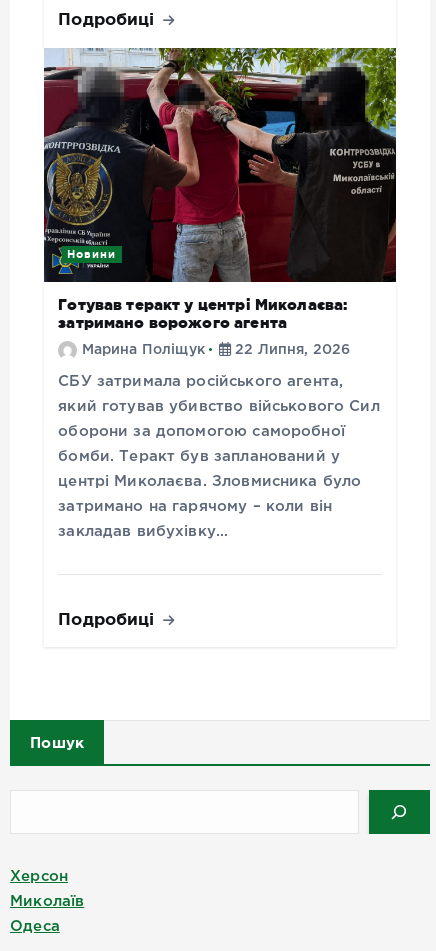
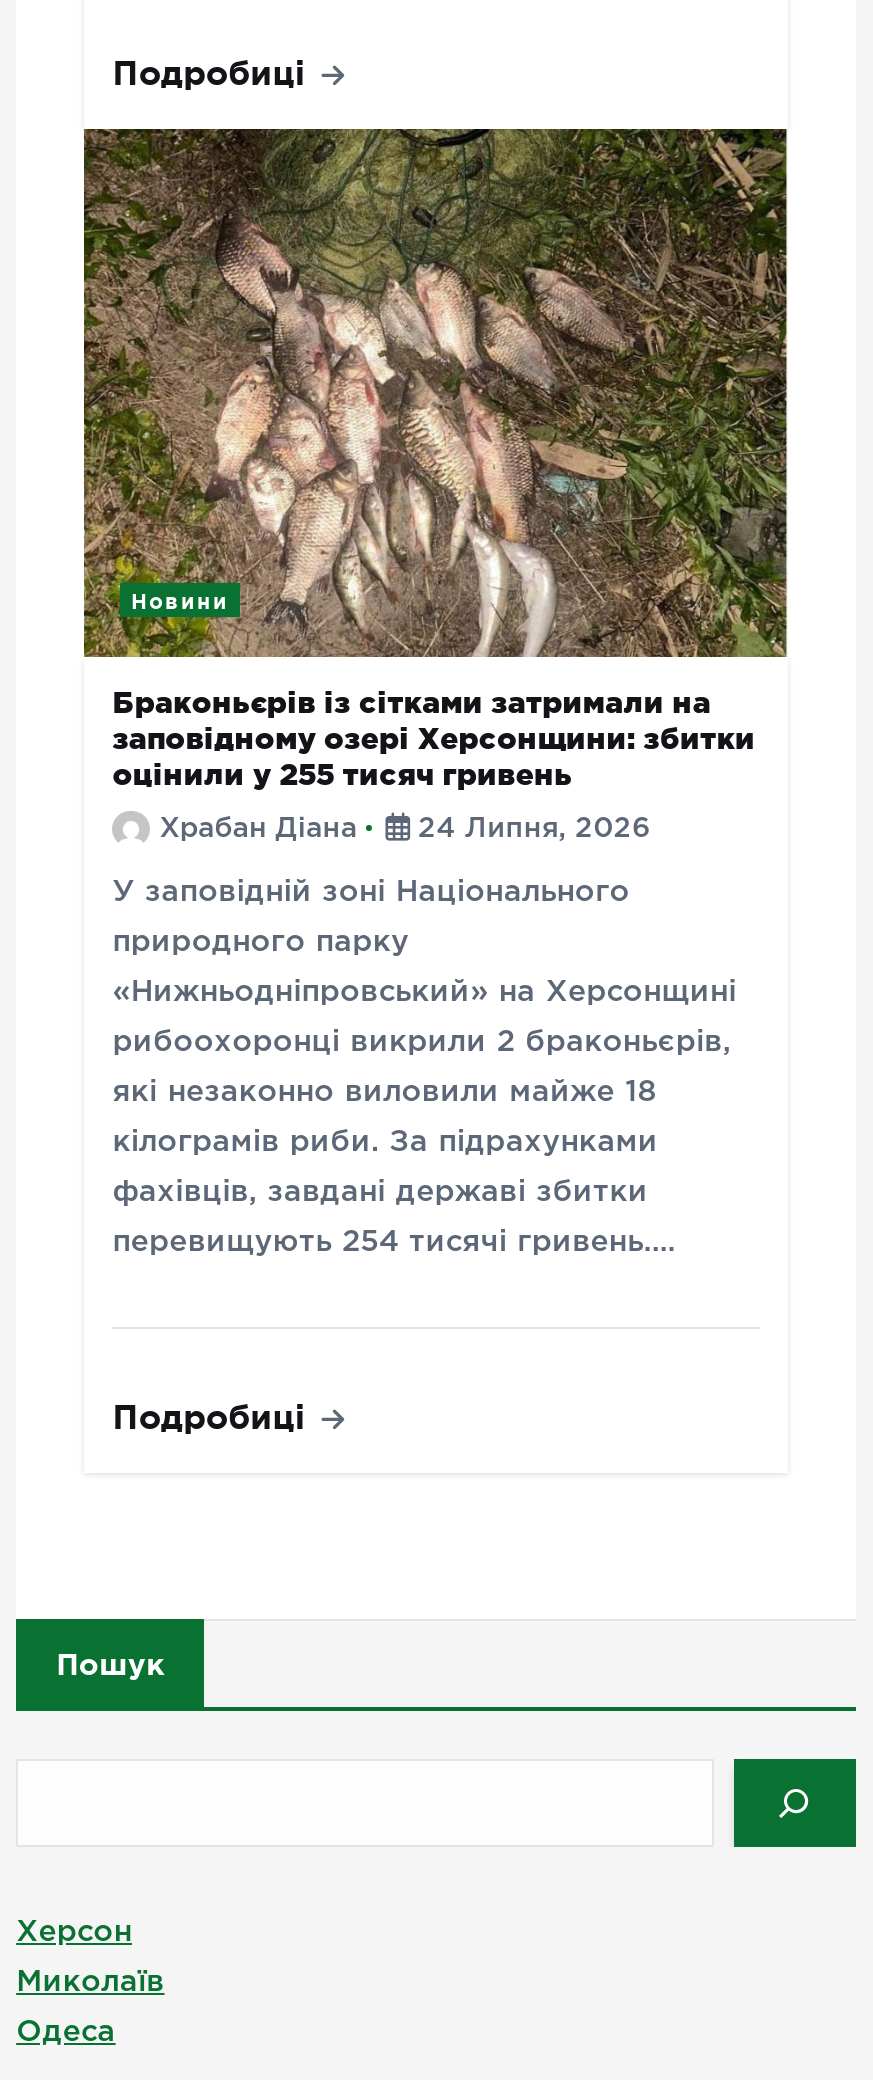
- [image]
- Готував теракт у центрі Миколаєва:
- затримано ворожого агента
- Марина Поліщук
- 22 Липня, 2026
- СБУ затримала російського агента,
- який готував убивство військового Сил
- оборони за допомогою саморобної
- бомби. Теракт був запланований у
- центрі Миколаєва. Зловмисника було
- затримано на гарячому – коли він
- закладав вибухівку…
+ [image]
+ Браконьєрів із сітками затримали на
+ заповідному озері Херсонщини: збитки
+ оцінили у 255 тисяч гривень
+ Храбан Діана
+ 24 Липня, 2026
+ У заповідній зоні Національного
+ природного парку
+ «Нижньодніпровський» на Херсонщині
+ рибоохоронці викрили 2 браконьєрів,
+ які незаконно виловили майже 18
+ кілограмів риби. За підрахунками
+ фахівців, завдані державі збитки
+ перевищують 254 тисячі гривень.…
